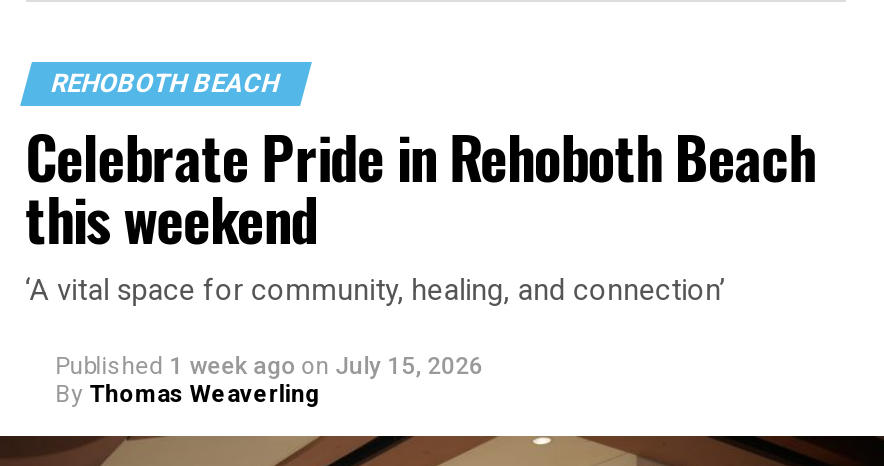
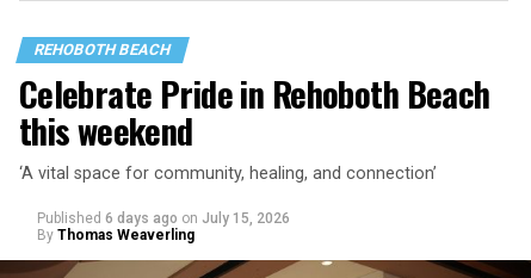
- Published 1 week ago on July 15, 2026
+ Published 6 days ago on July 15, 2026
